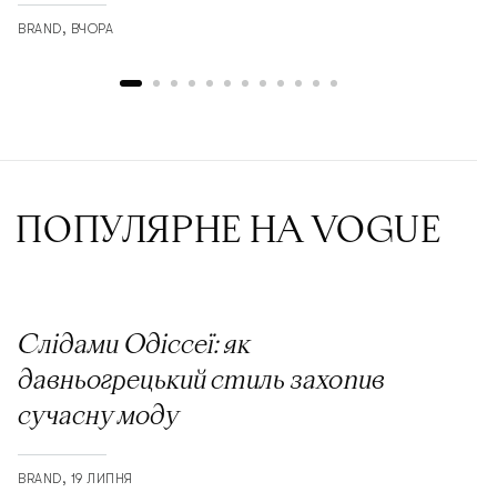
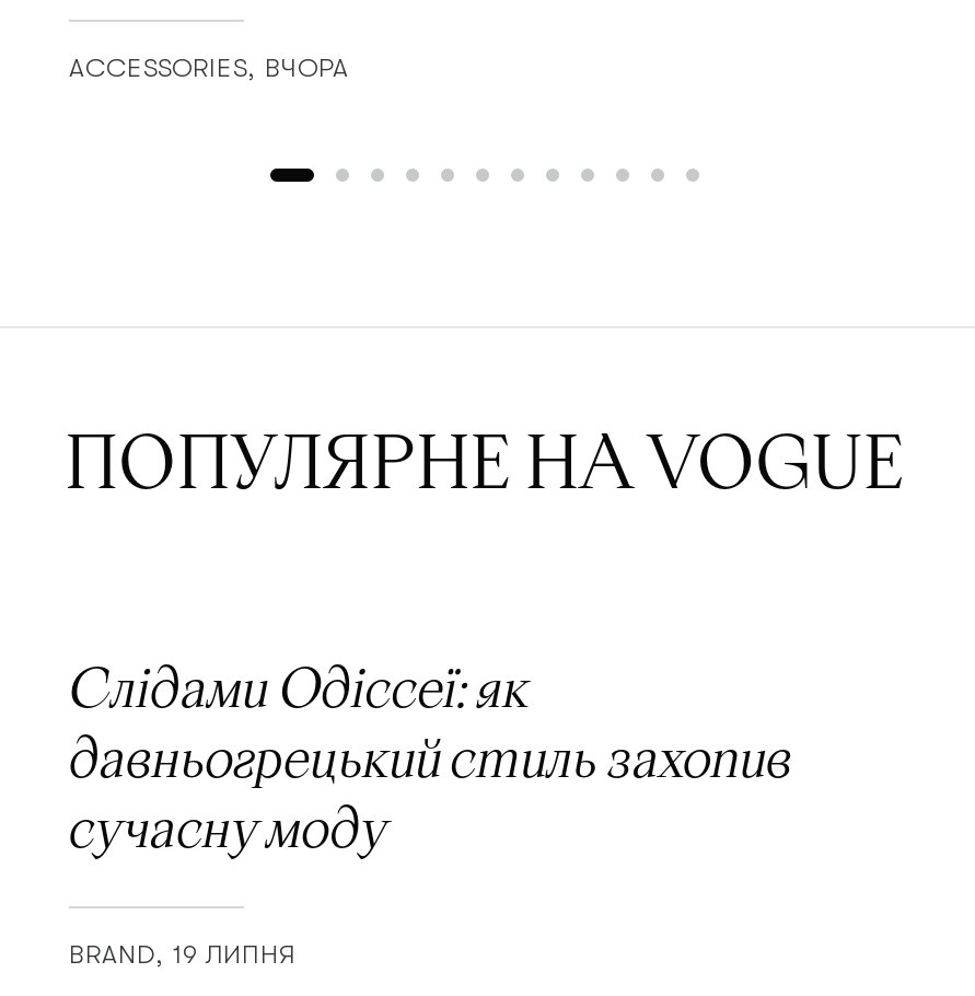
- BRAND ВЧОРА
+ ACCESSORIES ВЧОРА
